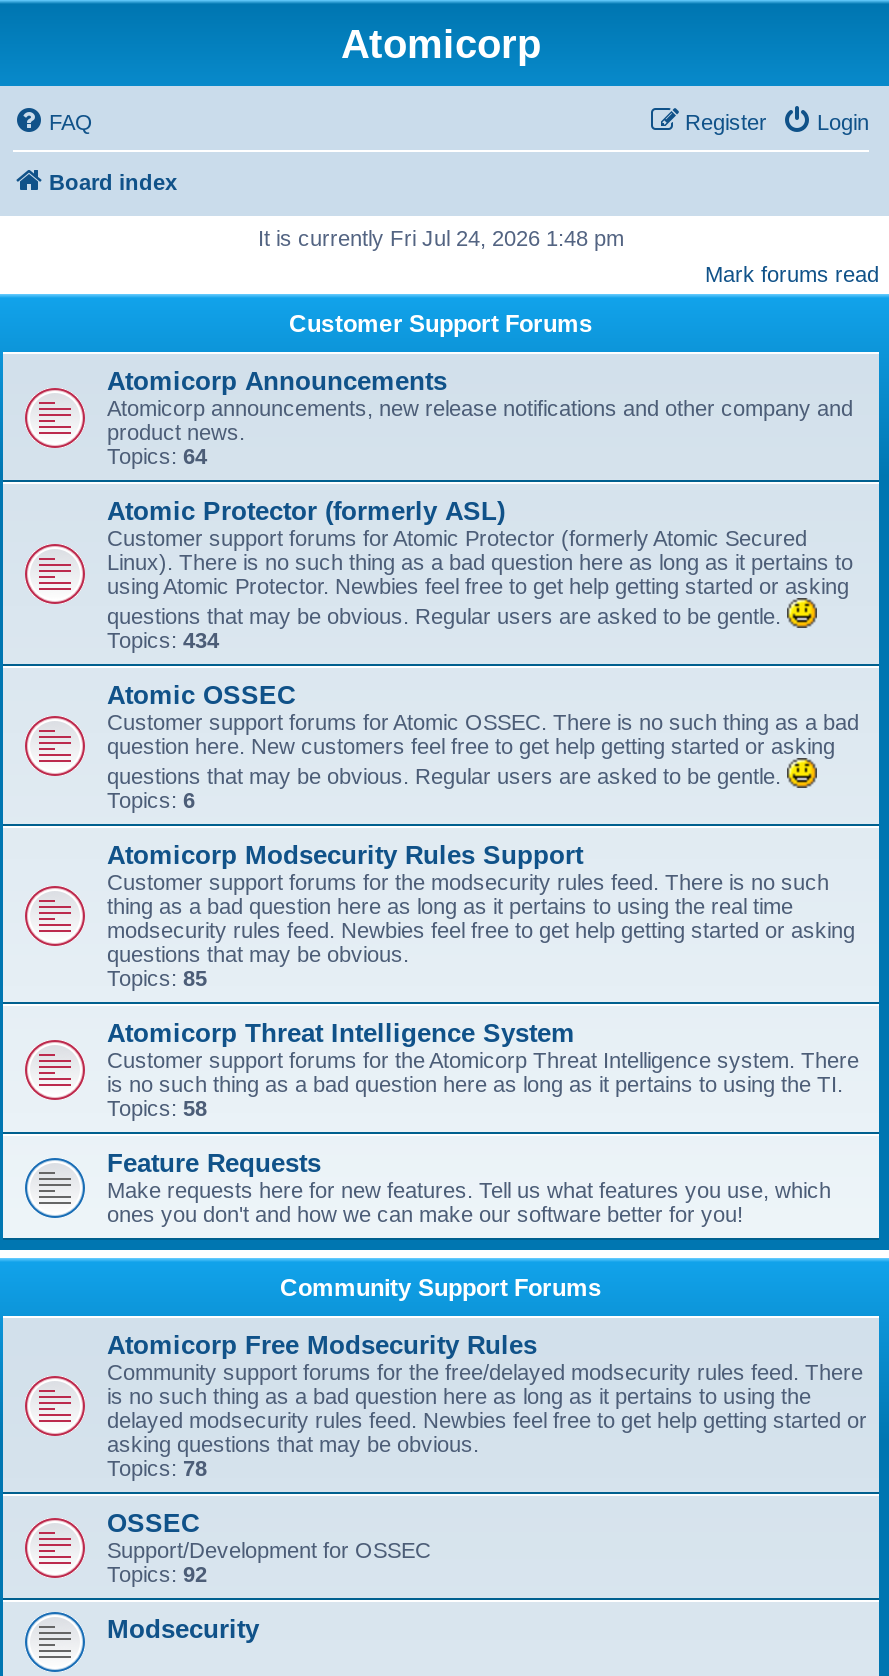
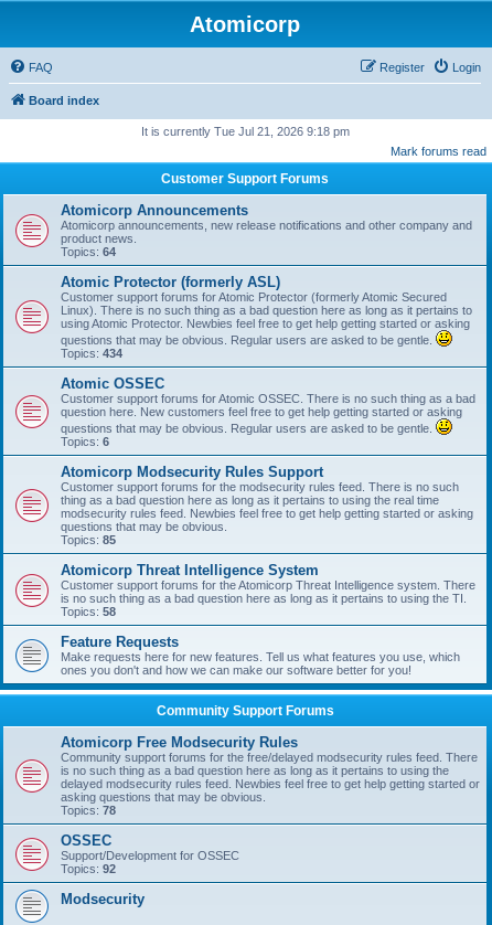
- It is currently Fri Jul 24, 2026 1:48 pm
+ It is currently Tue Jul 21, 2026 9:18 pm
